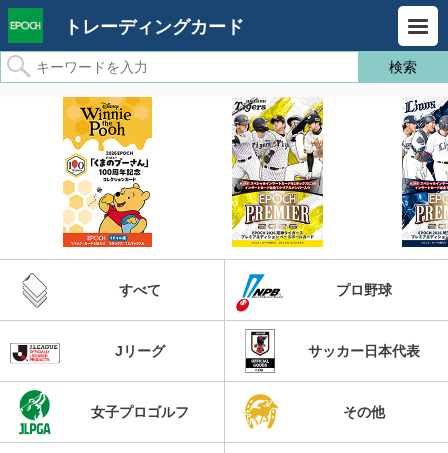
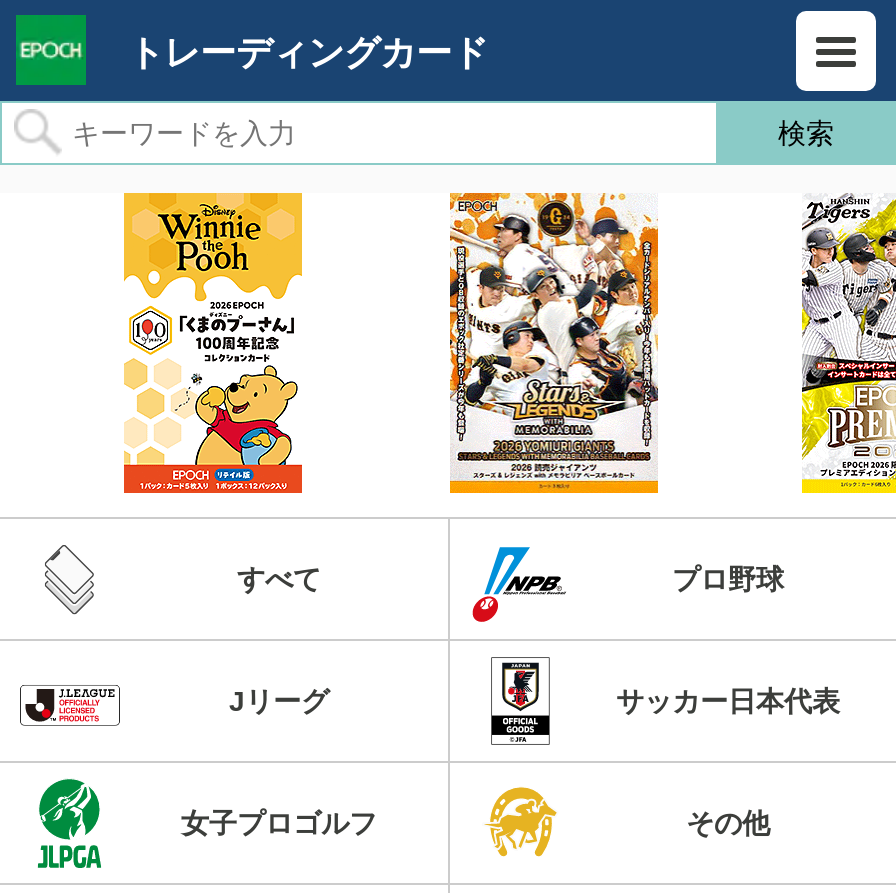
- [image]
+ [image]

- [image]
+ [image]
